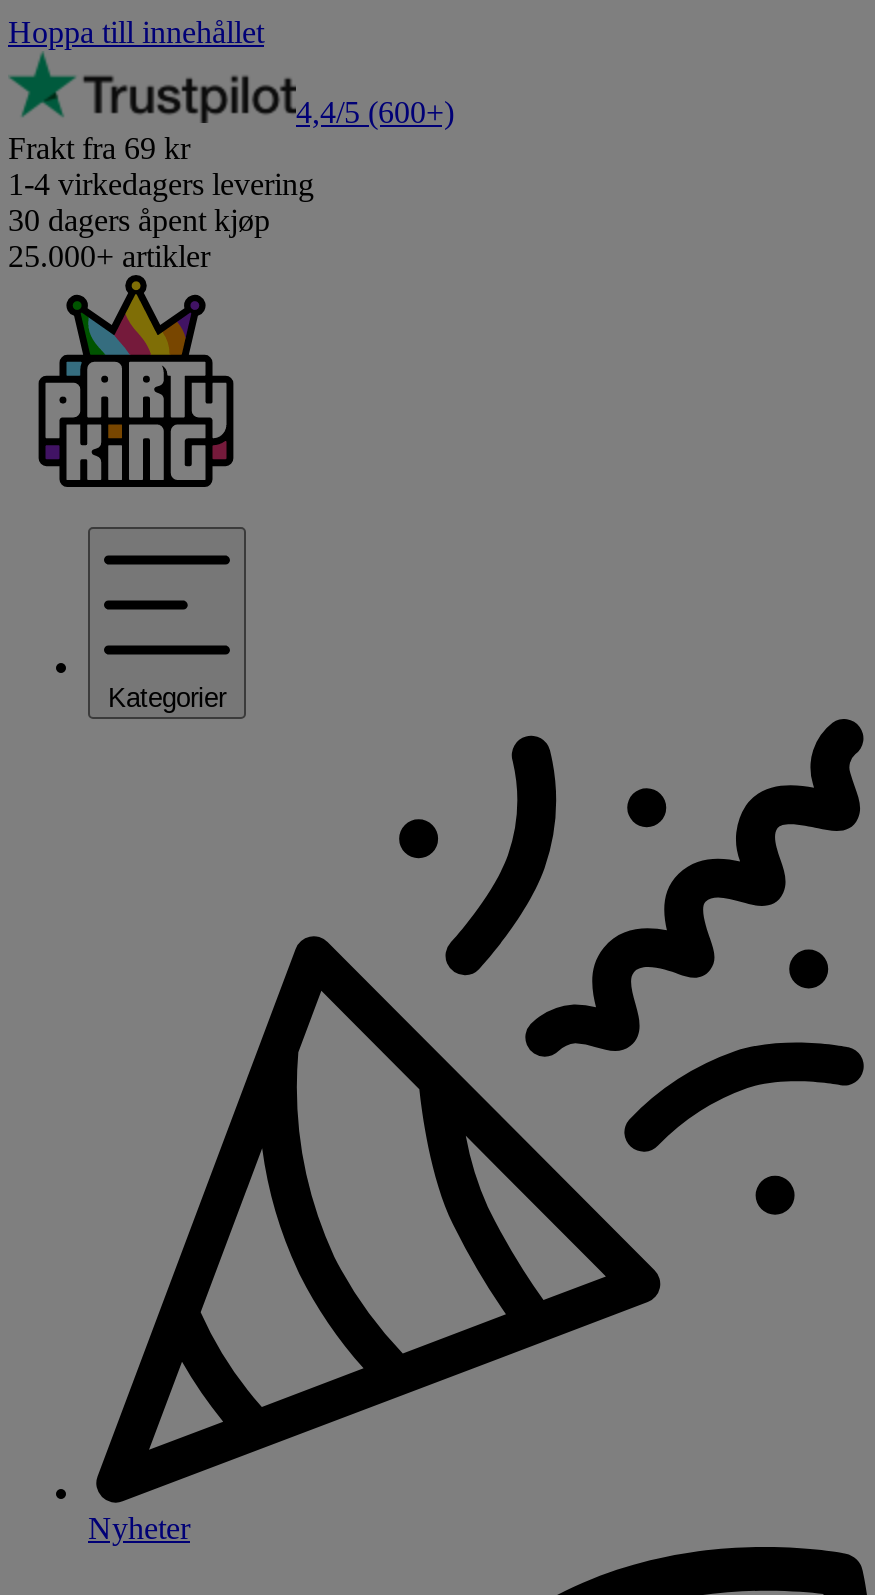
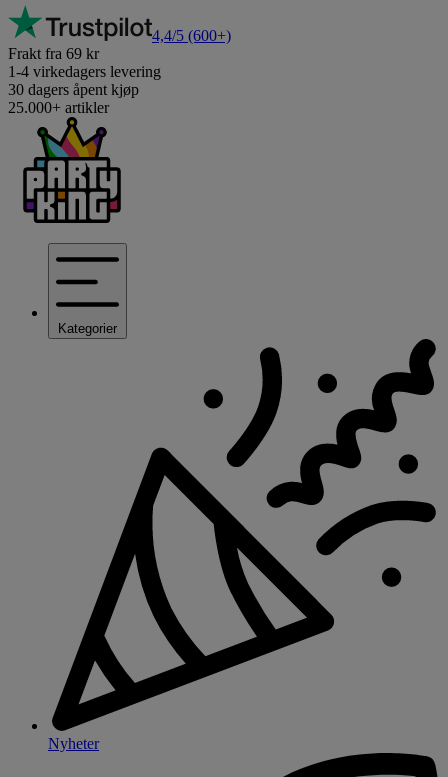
- Hoppa till innehållet
